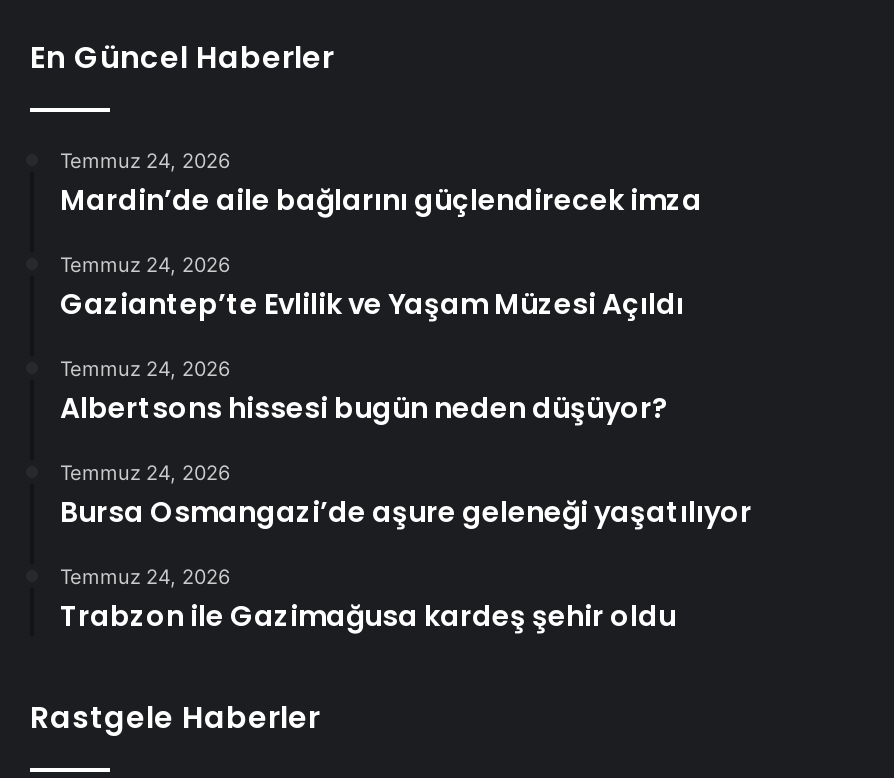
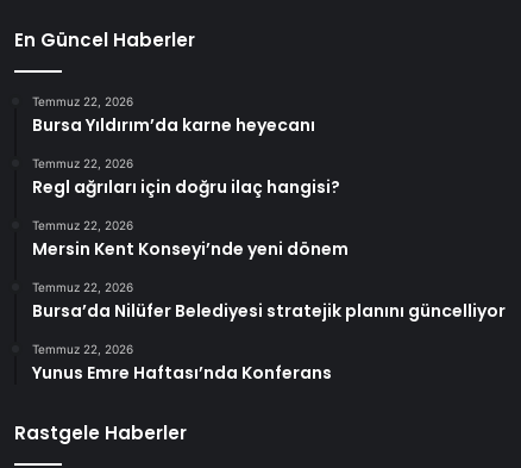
- Temmuz 24, 2026
- Mardin’de aile bağlarını güçlendirecek imza
+ Temmuz 22, 2026
+ Bursa Yıldırım’da karne heyecanı

- Temmuz 24, 2026
- Gaziantep’te Evlilik ve Yaşam Müzesi Açıldı
+ Temmuz 22, 2026
+ Regl ağrıları için doğru ilaç hangisi?

- Temmuz 24, 2026
- Albertsons hissesi bugün neden düşüyor?
+ Temmuz 22, 2026
+ Mersin Kent Konseyi’nde yeni dönem

- Temmuz 24, 2026
- Bursa Osmangazi’de aşure geleneği yaşatılıyor
+ Temmuz 22, 2026
+ Bursa’da Nilüfer Belediyesi stratejik planını güncelliyor

- Temmuz 24, 2026
- Trabzon ile Gazimağusa kardeş şehir oldu
+ Temmuz 22, 2026
+ Yunus Emre Haftası’nda Konferans
